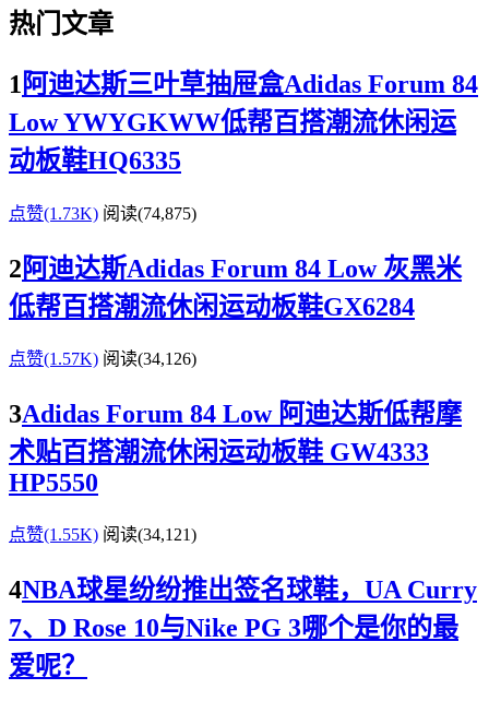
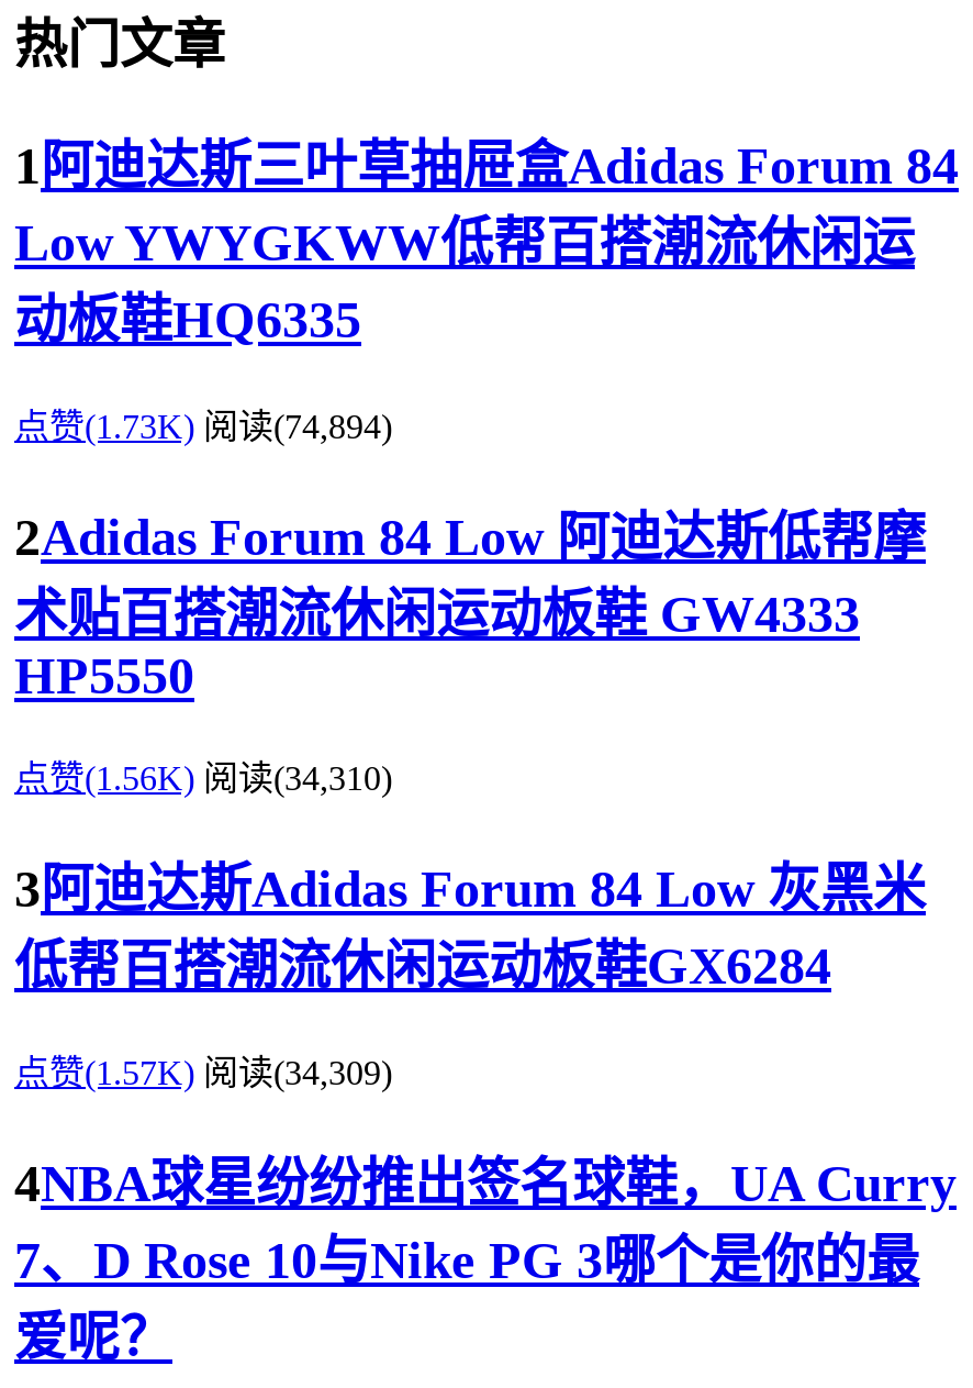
- 点赞(1.73K) 阅读(74,875)
- 2阿迪达斯Adidas Forum 84 Low 灰黑米
- 点赞(1.57K) 阅读(34,126)
- 3Adidas Forum 84 Low 阿迪达斯低帮摩
+ 点赞(1.73K) 阅读(74,894)
+ 2Adidas Forum 84 Low 阿迪达斯低帮摩

moved down: 低帮百搭潮流休闲运动板鞋GX6284

moved up: 术贴百搭潮流休闲运动板鞋 GW4333 | HP5550

- 点赞(1.55K) 阅读(34,121)
+ 点赞(1.56K) 阅读(34,310)
+ 3阿迪达斯Adidas Forum 84 Low 灰黑米
+ 点赞(1.57K) 阅读(34,309)
